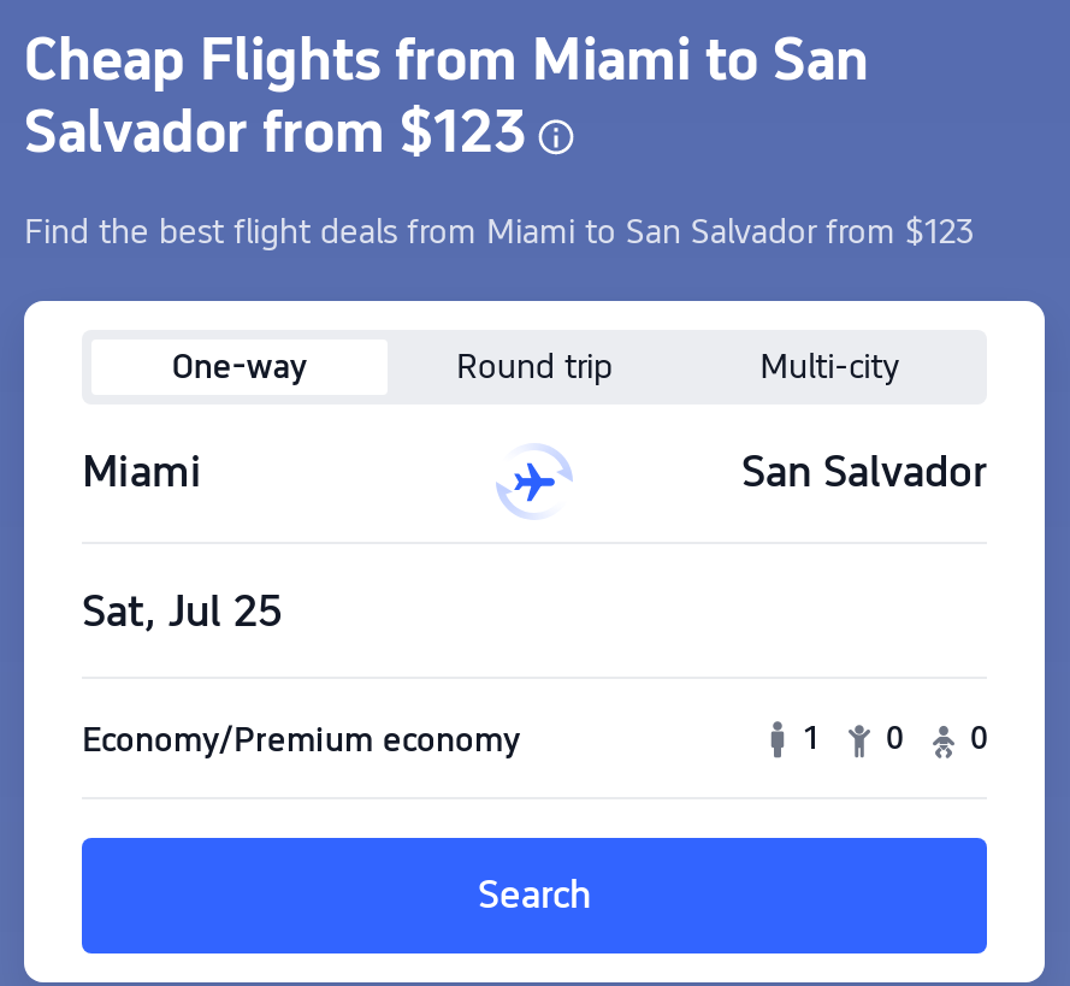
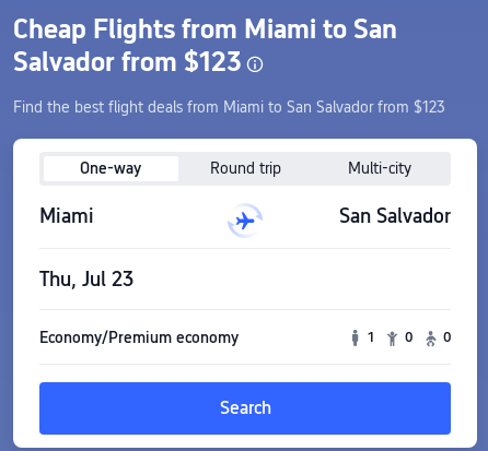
- Sat, Jul 25
+ Thu, Jul 23
